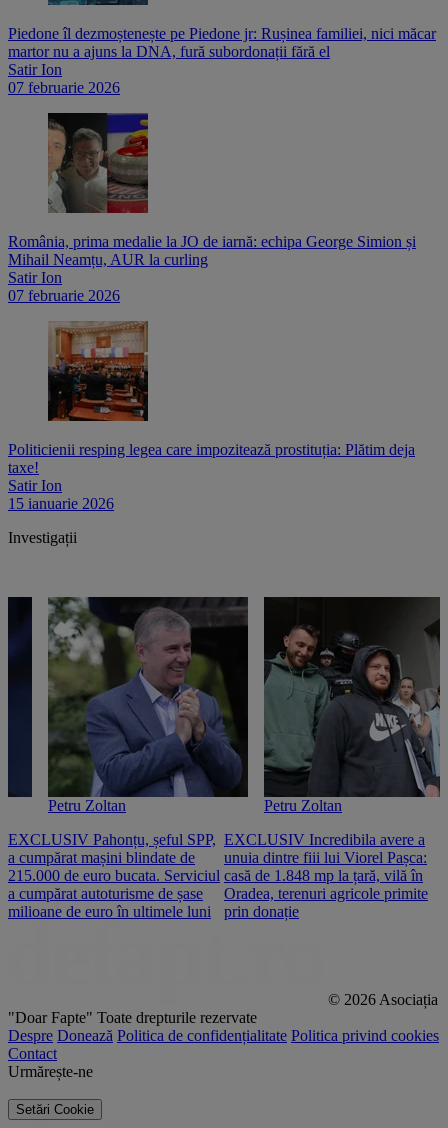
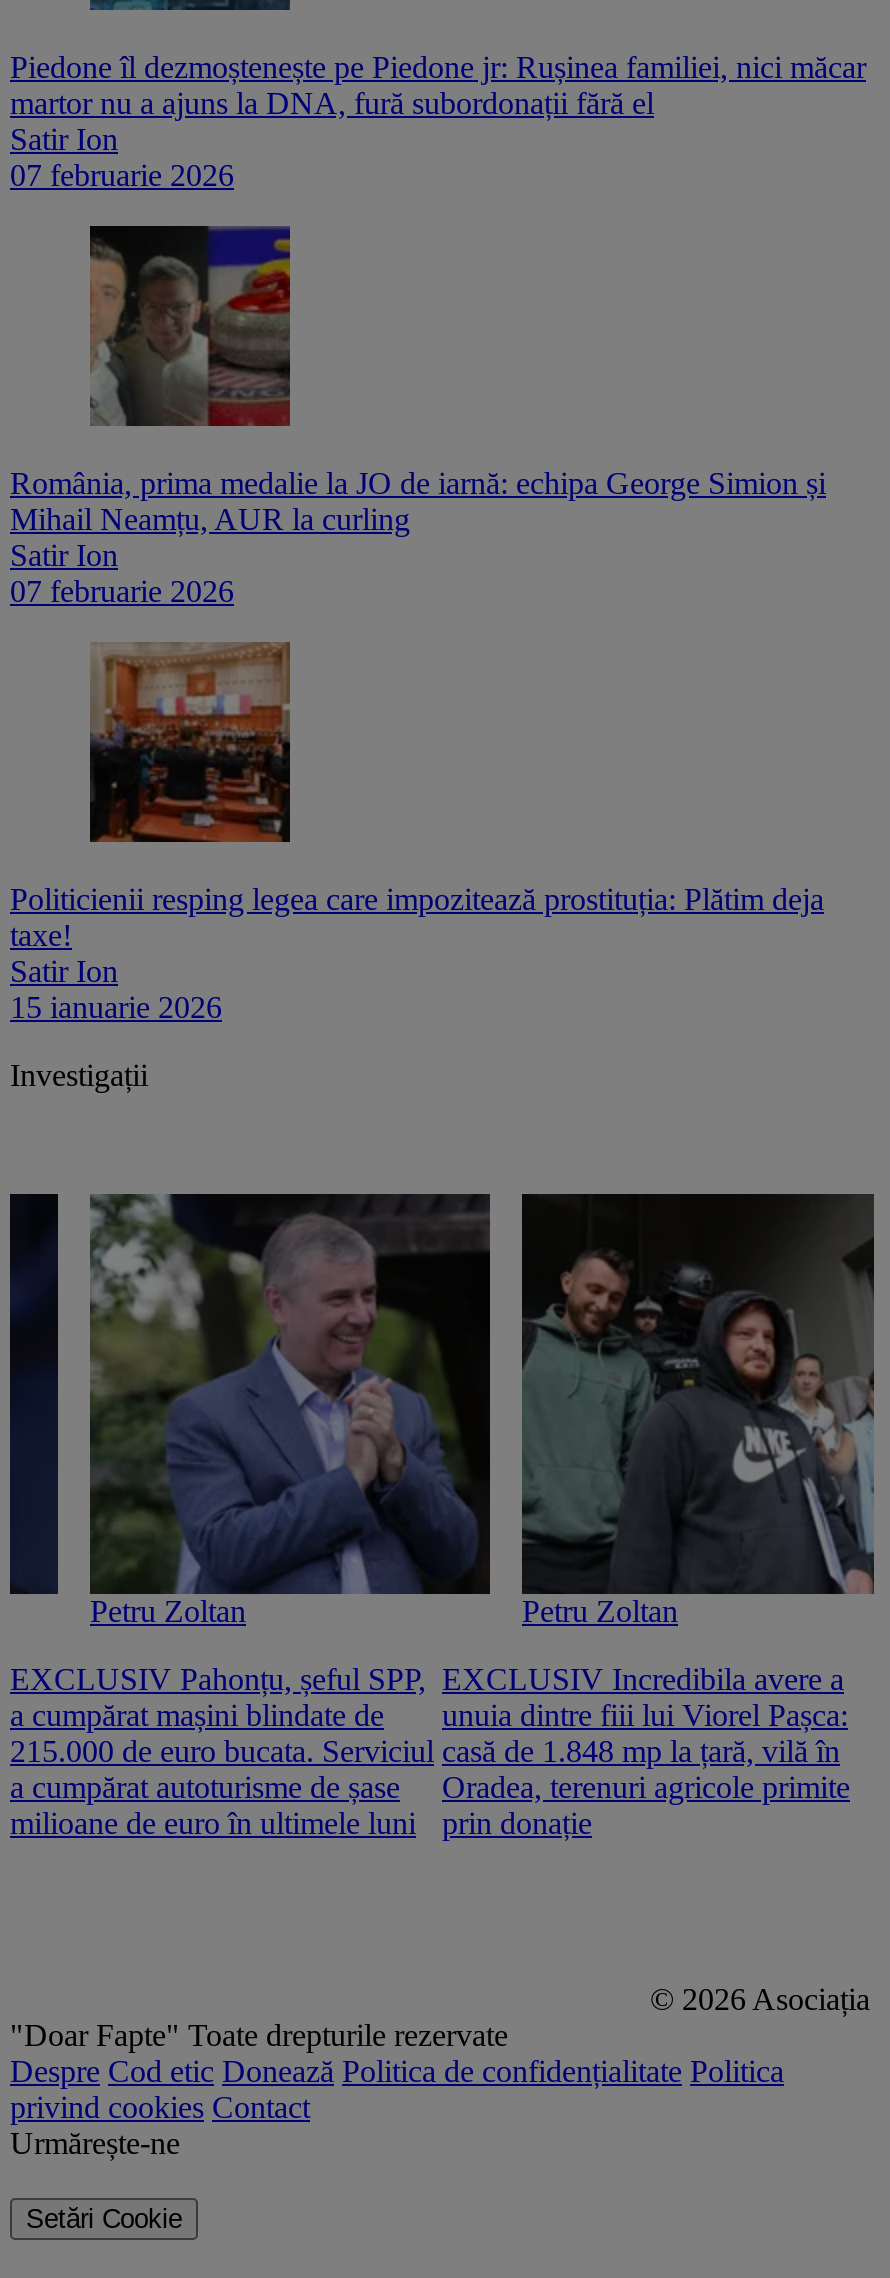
- Despre Donează Politica de confidențialitate Politica privind cookies
- Contact
+ Despre Cod etic Donează Politica de confidențialitate Politica
+ privind cookies Contact
